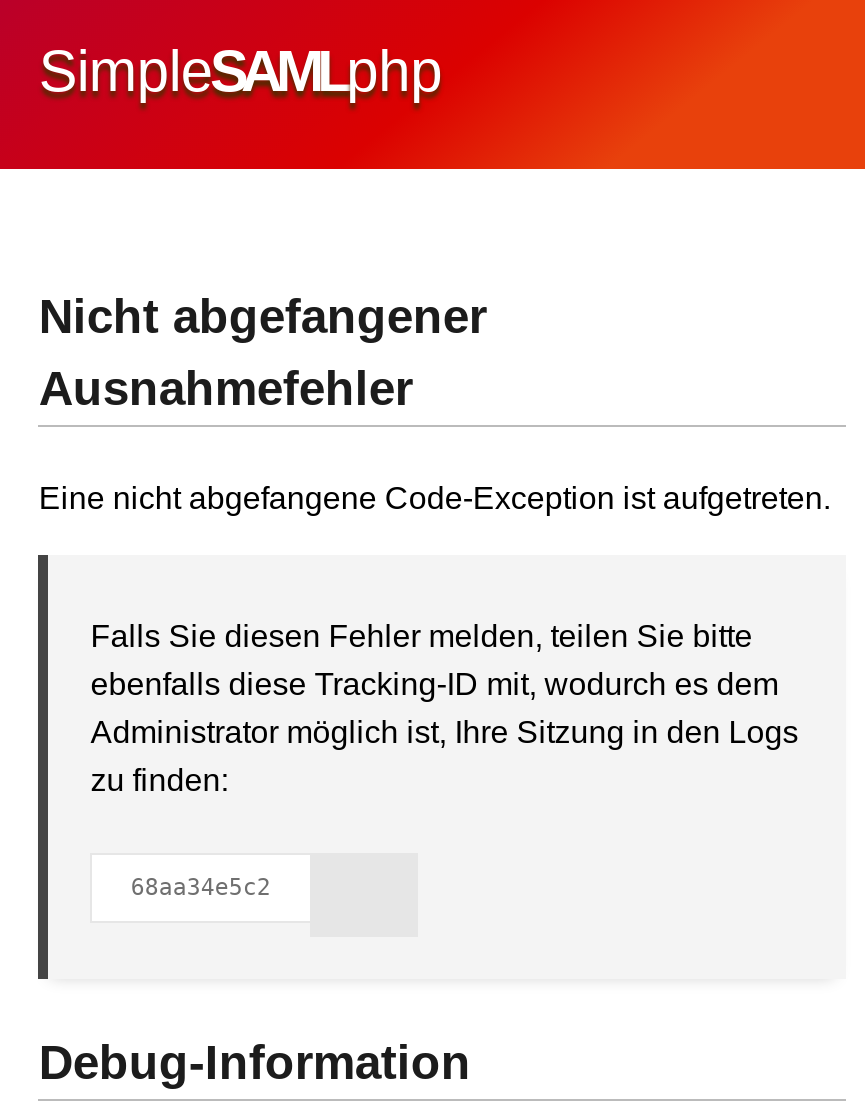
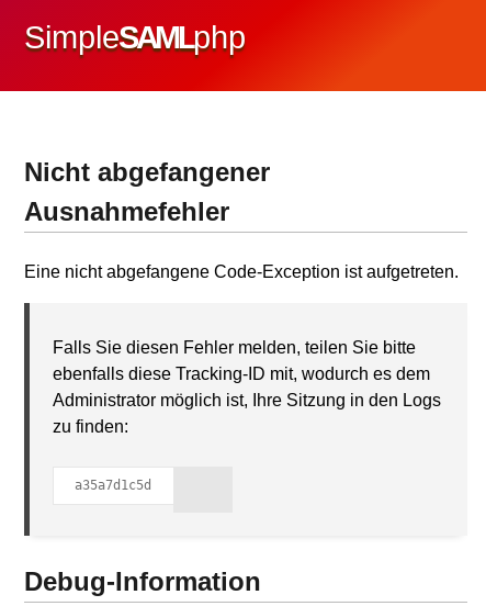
- 68aa34e5c2
+ a35a7d1c5d
